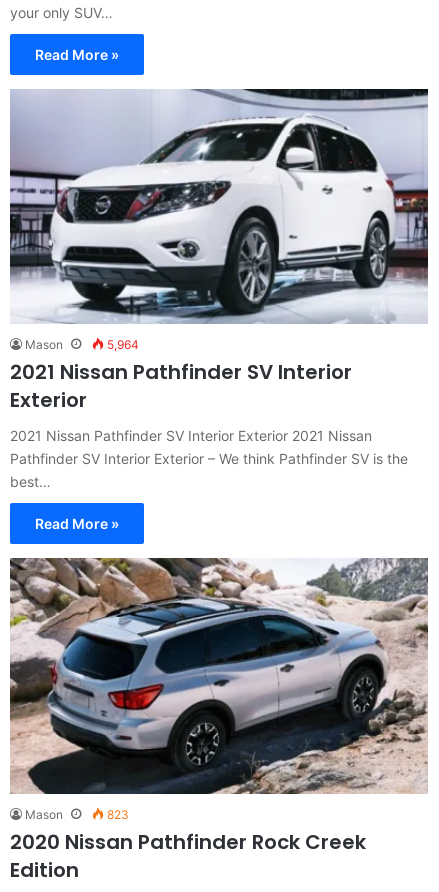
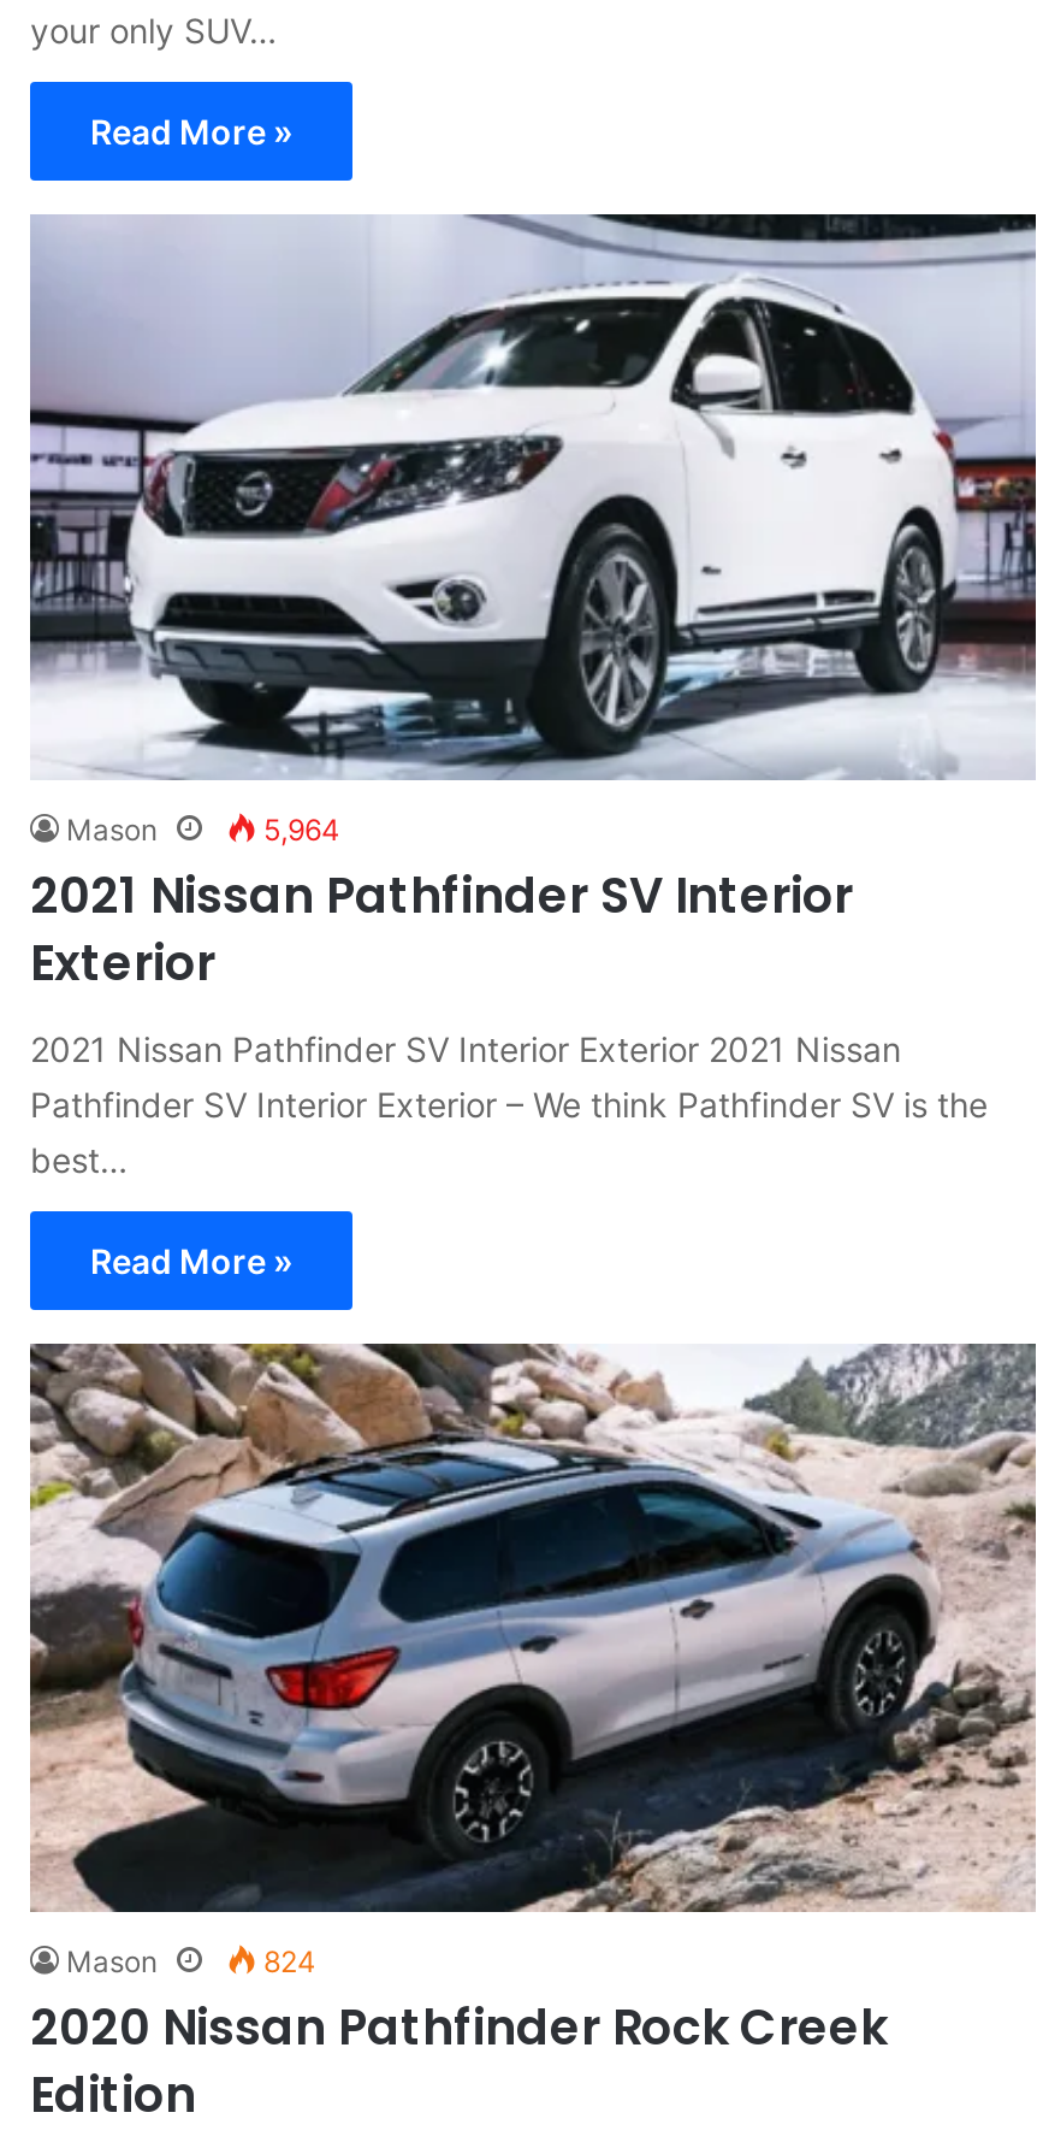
- 823
+ 824
